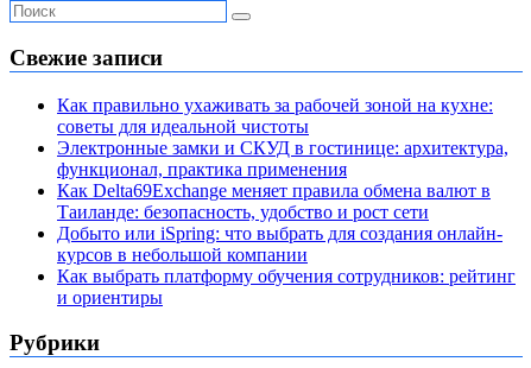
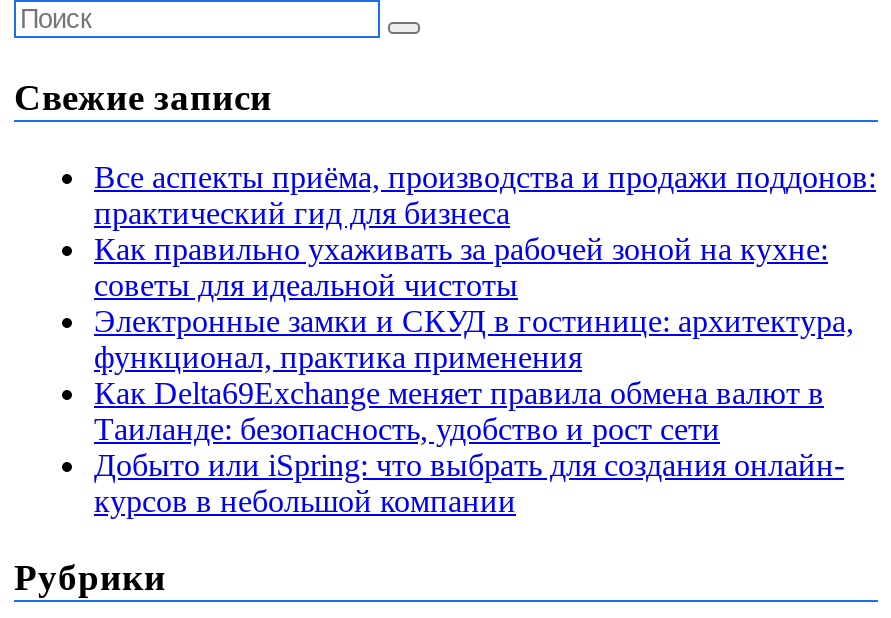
+ Все аспекты приёма, производства и продажи поддонов:
+ практический гид для бизнеса

moved down: Как правильно ухаживать за рабочей зоной на кухне: | советы для идеальной чистоты | Электронные замки и СКУД в гостинице: архитектура, | функционал, практика применения | Как Delta69Exchange меняет правила обмена валют в | Таиланде: безопасность, удобство и рост сети | Добыто или iSpring: что выбрать для создания онлайн- | курсов в небольшой компании

- Как выбрать платформу обучения сотрудников: рейтинг
- и ориентиры
